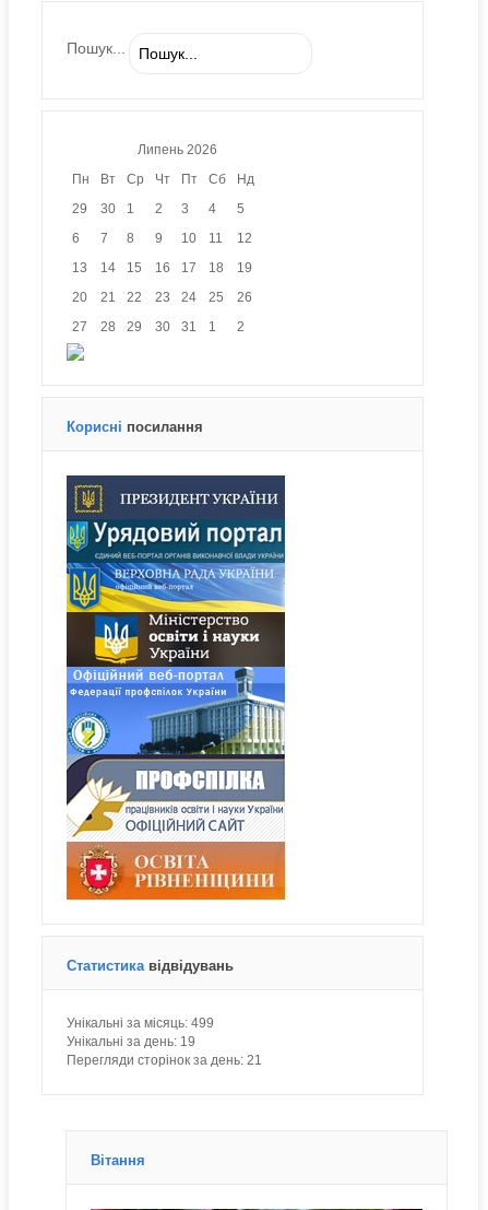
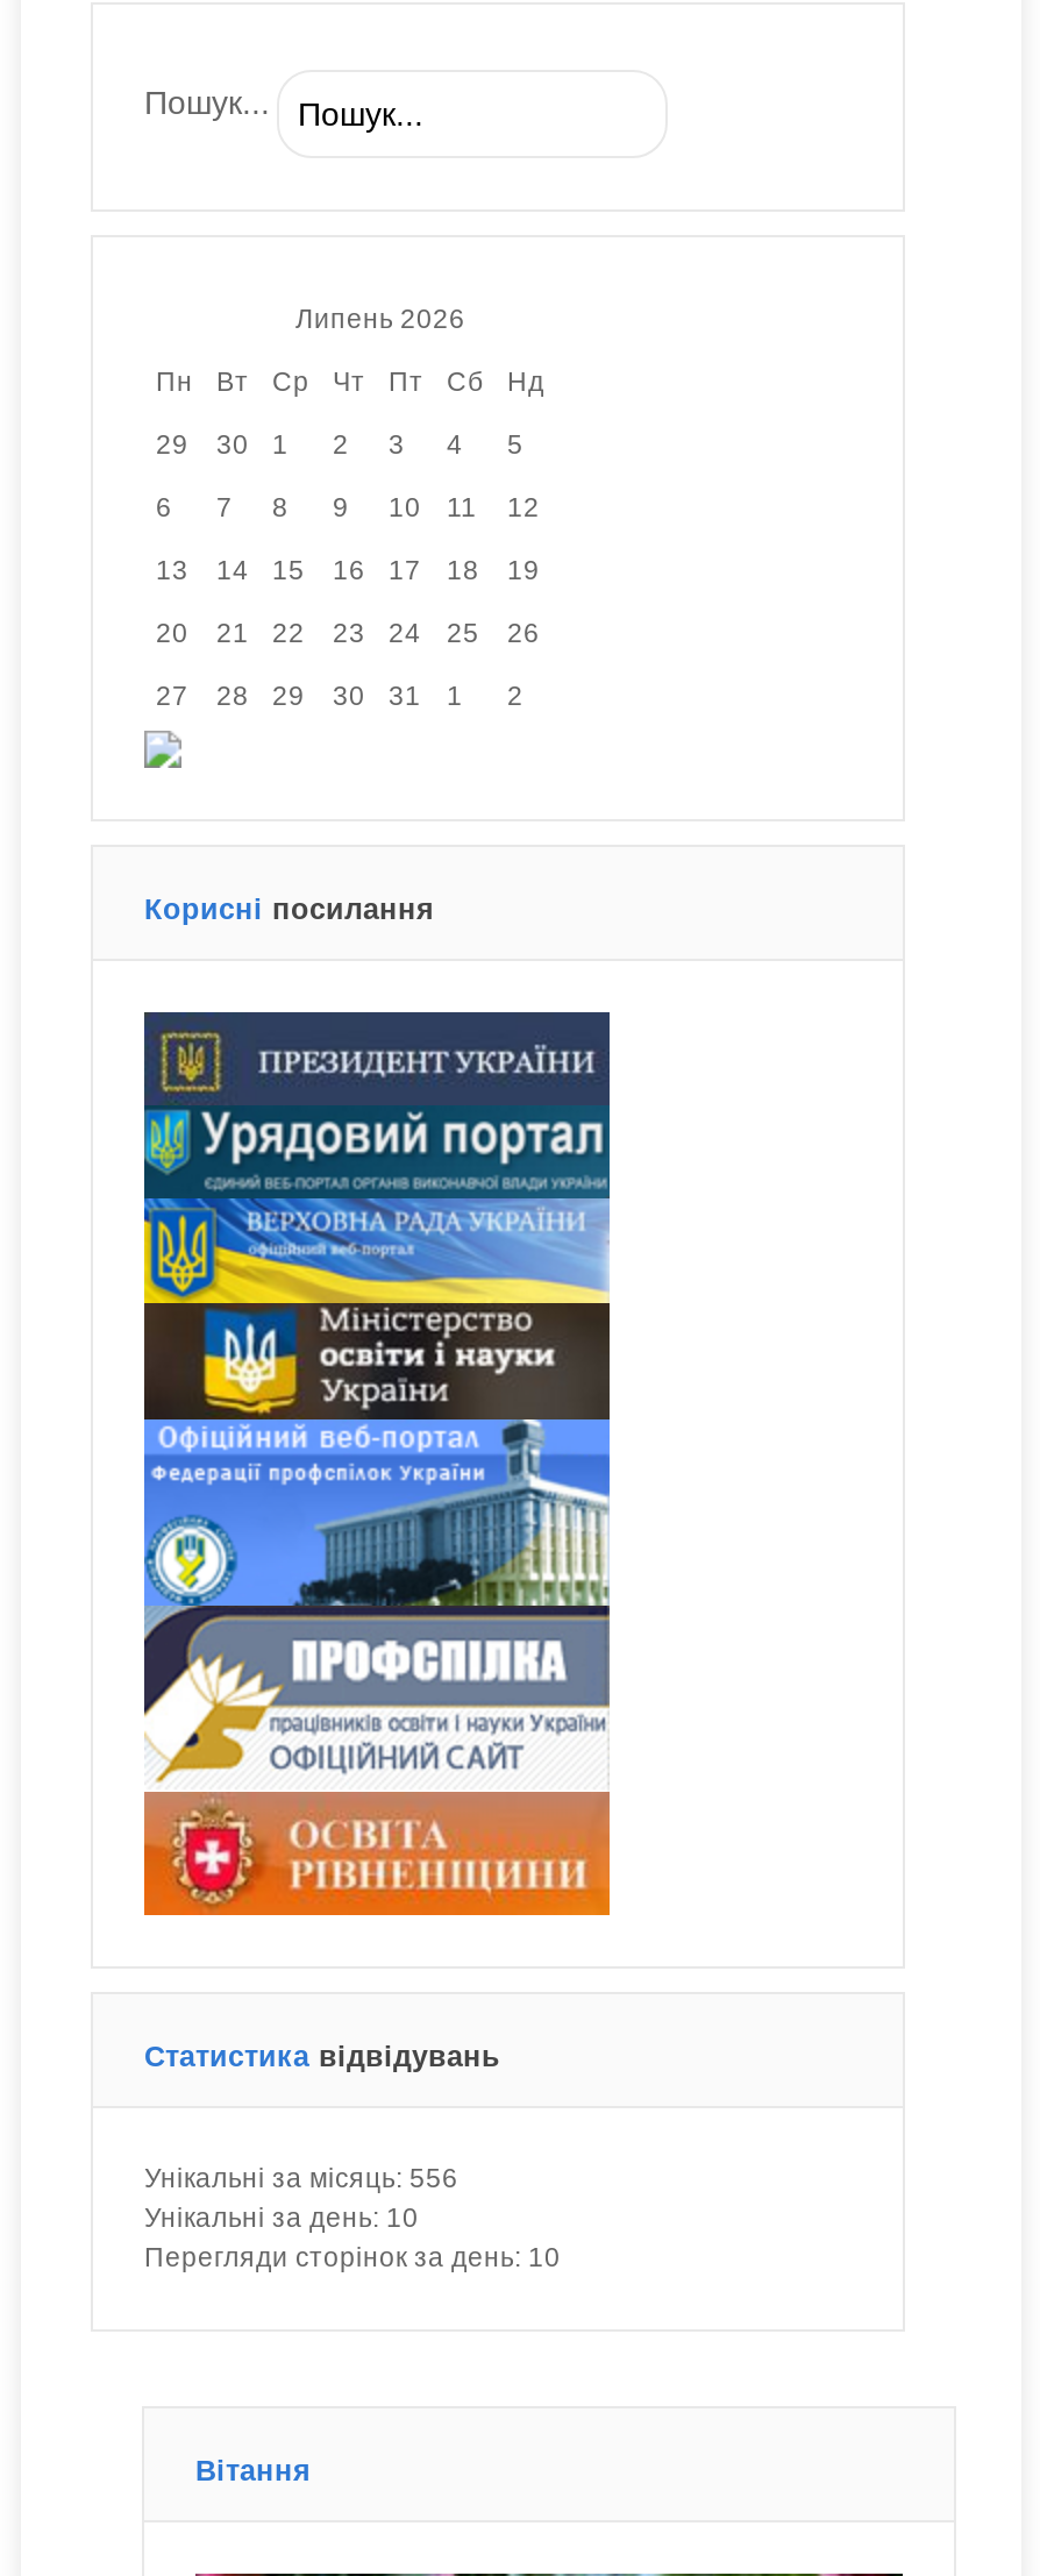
- Унікальні за місяць: 499
+ Унікальні за місяць: 556

- Унікальні за день: 19
+ Унікальні за день: 10

- Перегляди сторінок за день: 21
+ Перегляди сторінок за день: 10
